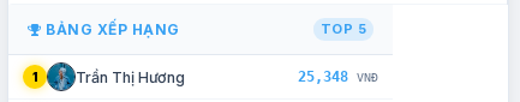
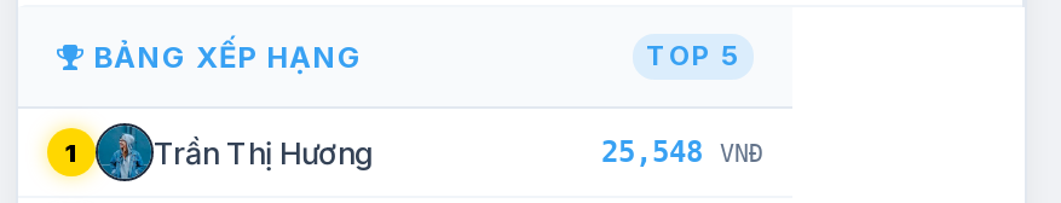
- 25,348 VNĐ
+ 25,548 VNĐ
